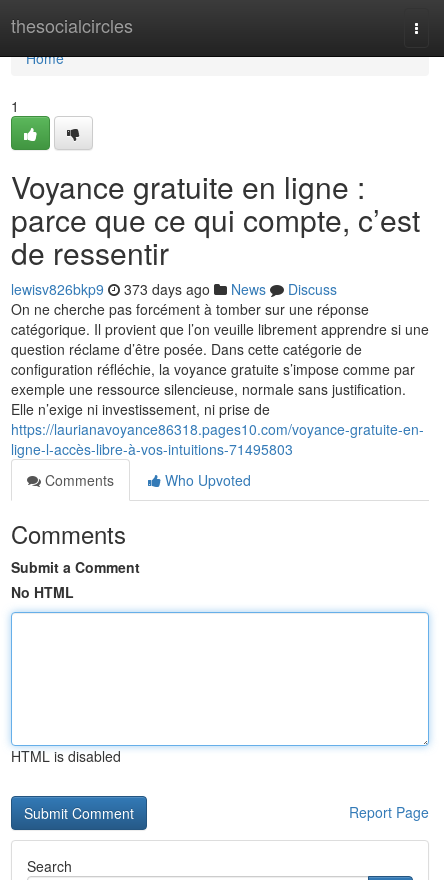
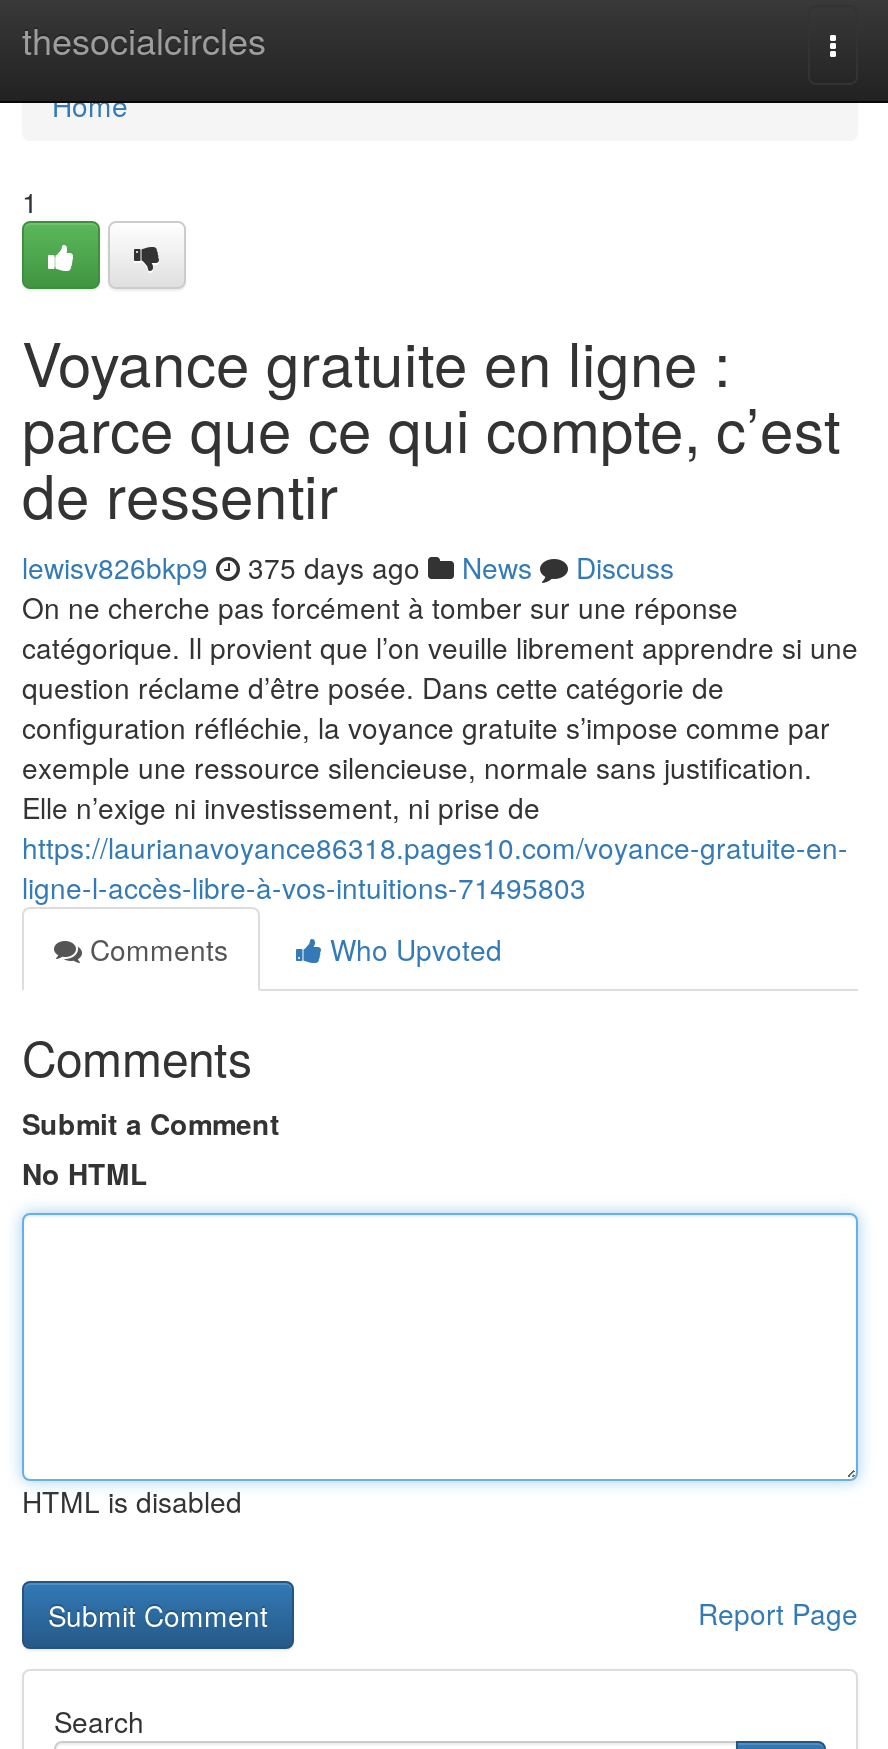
- lewisv826bkp9 373 days ago News Discuss
+ lewisv826bkp9 375 days ago News Discuss
